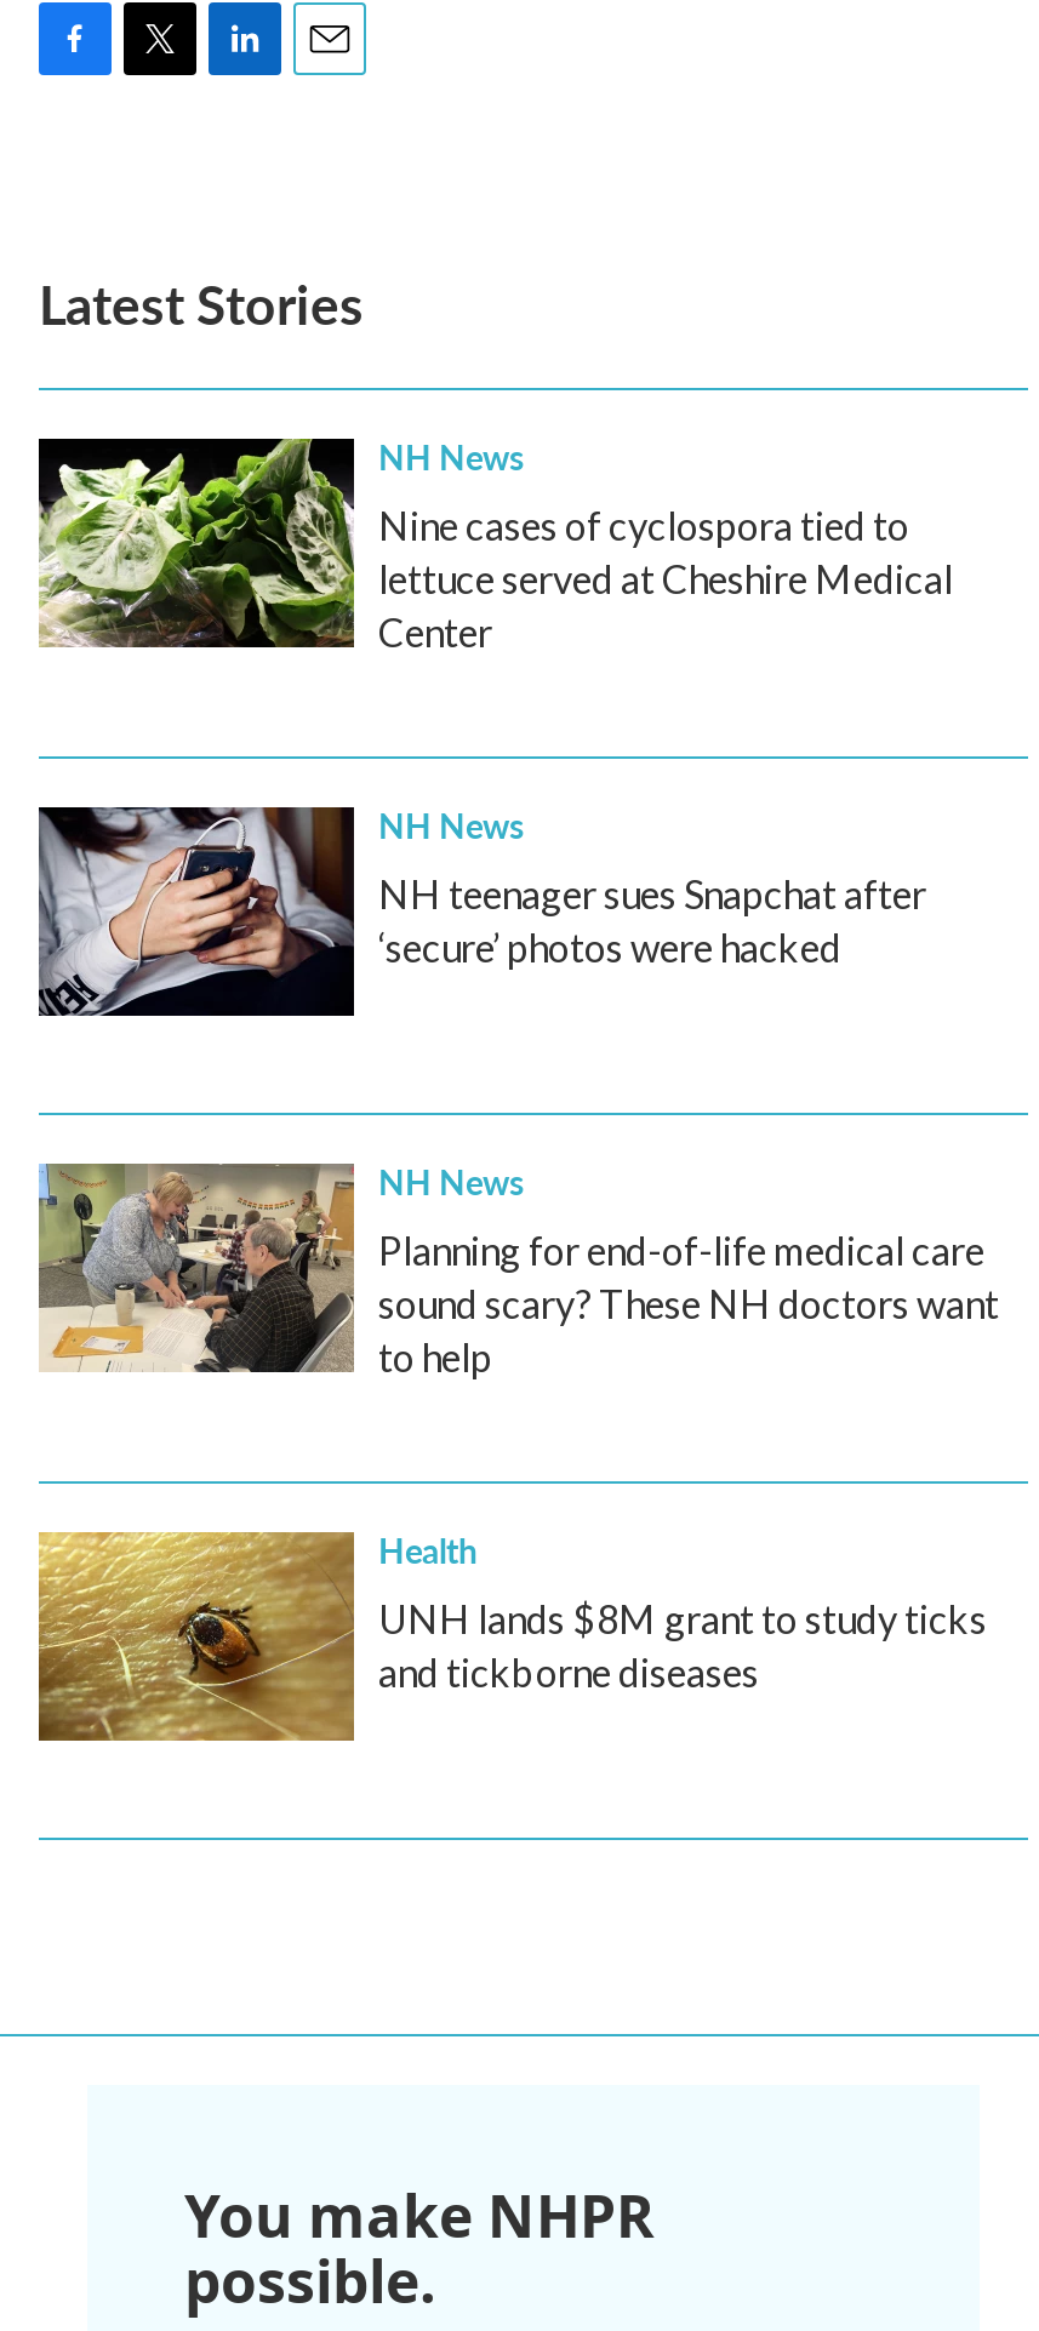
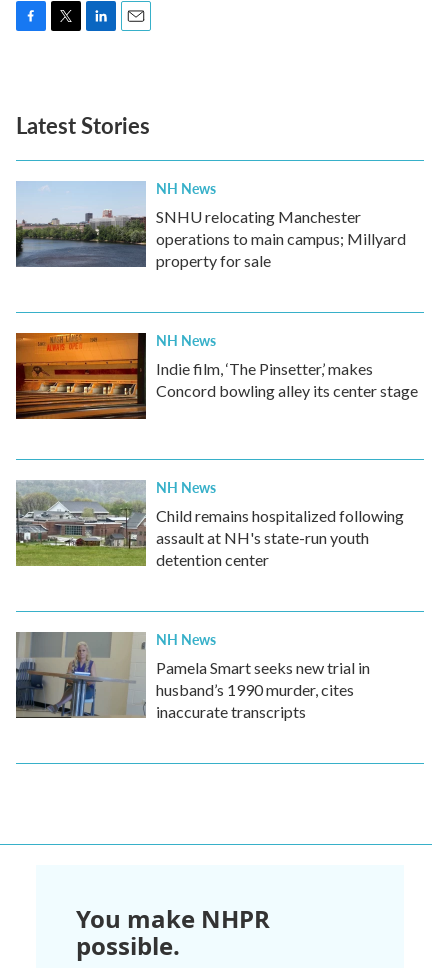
- [image]
- Nine cases of cyclospora tied to
- lettuce served at Cheshire Medical
- Center
+ [image]
+ SNHU relocating Manchester
+ operations to main campus; Millyard
+ property for sale

- [image]
- NH teenager sues Snapchat after
- ‘secure’ photos were hacked
+ [image]
+ Indie film, ‘The Pinsetter,’ makes
+ Concord bowling alley its center stage

- [image]
- Planning for end-of-life medical care
- sound scary? These NH doctors want
- to help
+ [image]
+ Child remains hospitalized following
+ assault at NH's state-run youth
+ detention center

- [image]
- Health
- UNH lands $8M grant to study ticks
- and tickborne diseases
+ [image]
+ NH News
+ Pamela Smart seeks new trial in
+ husband’s 1990 murder, cites
+ inaccurate transcripts
